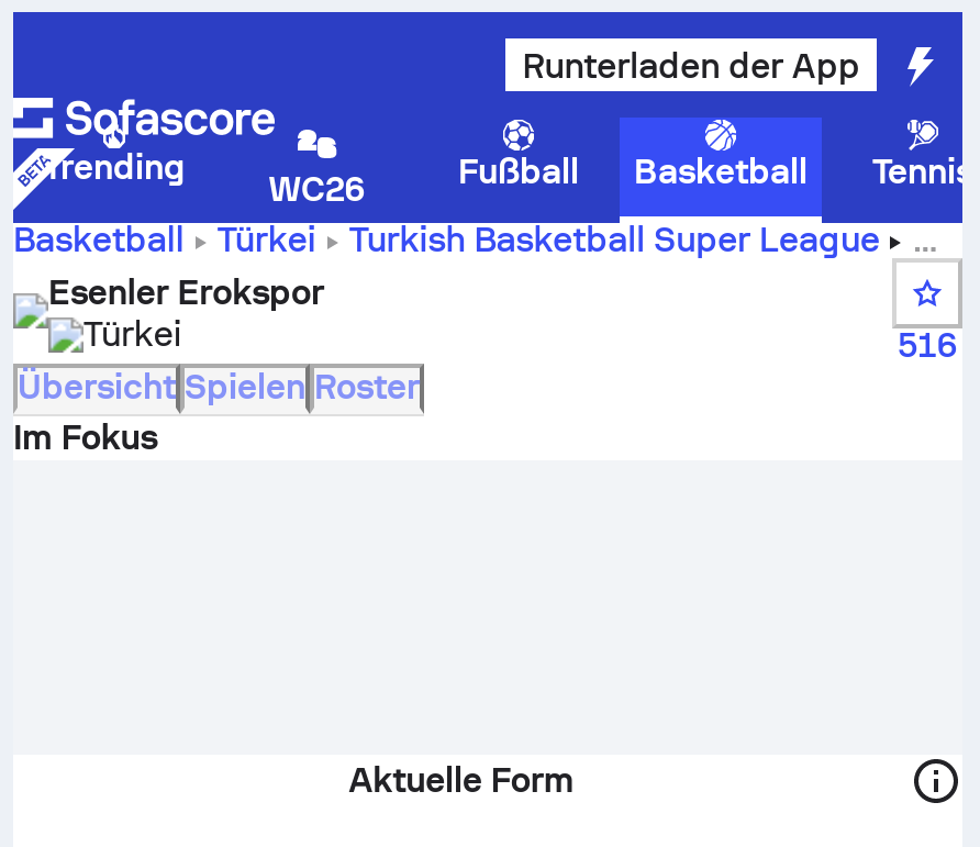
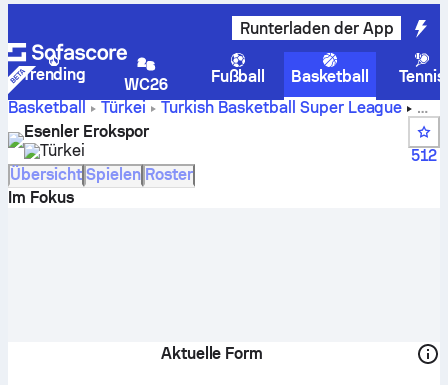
- 516
+ 512
